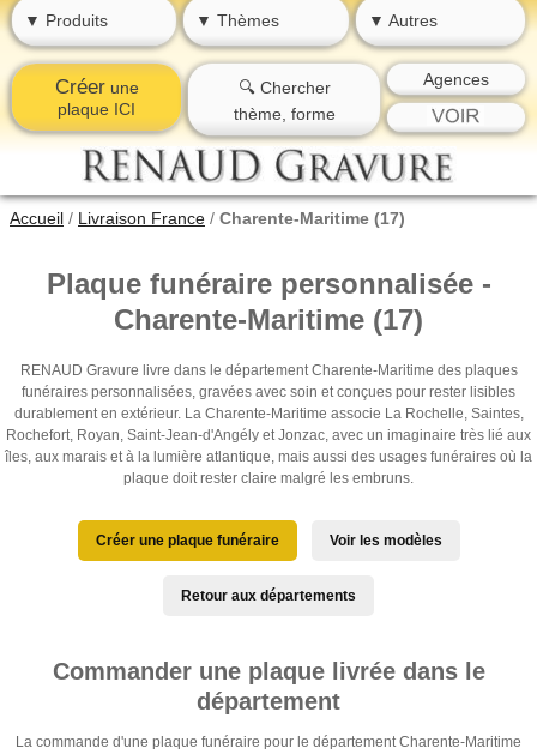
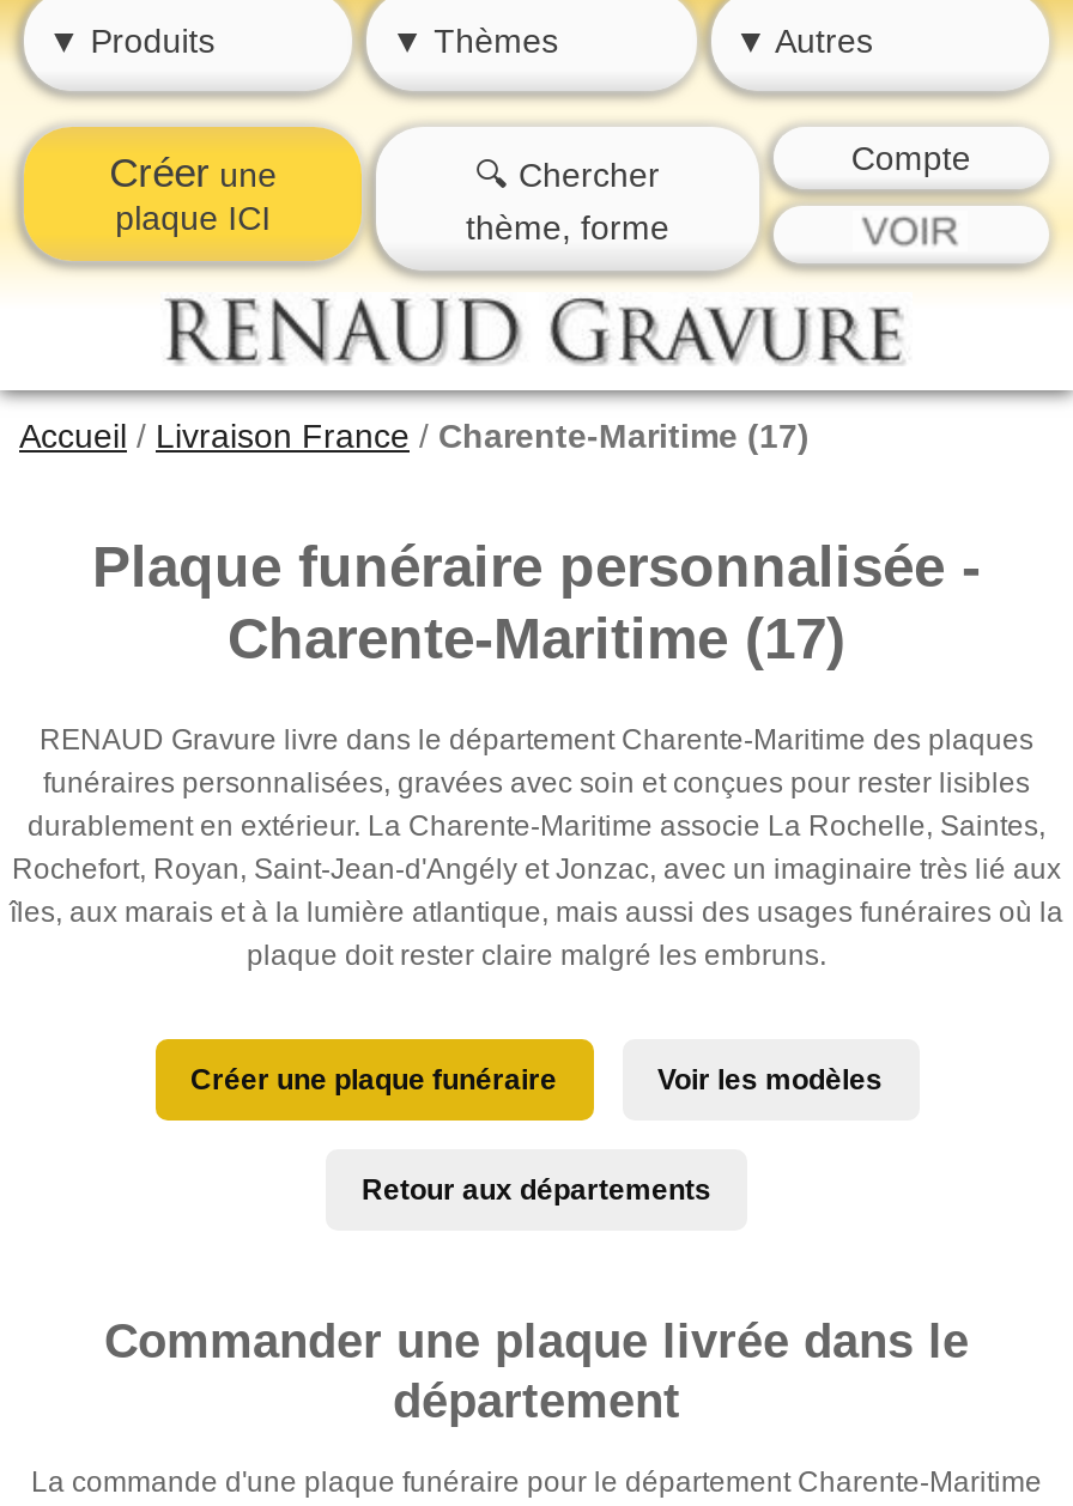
- Agences
+ Compte
